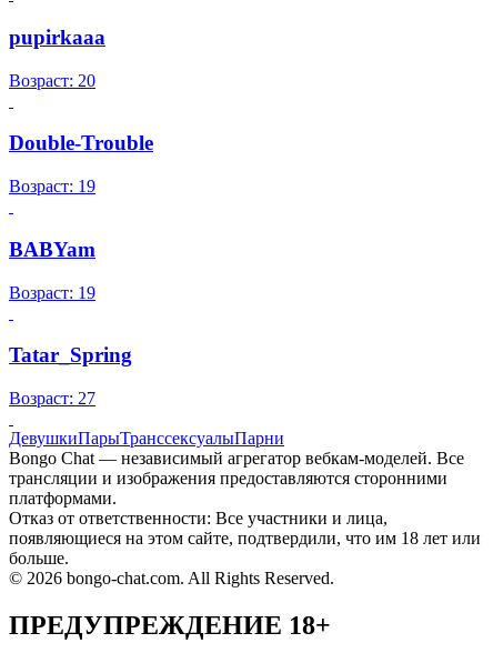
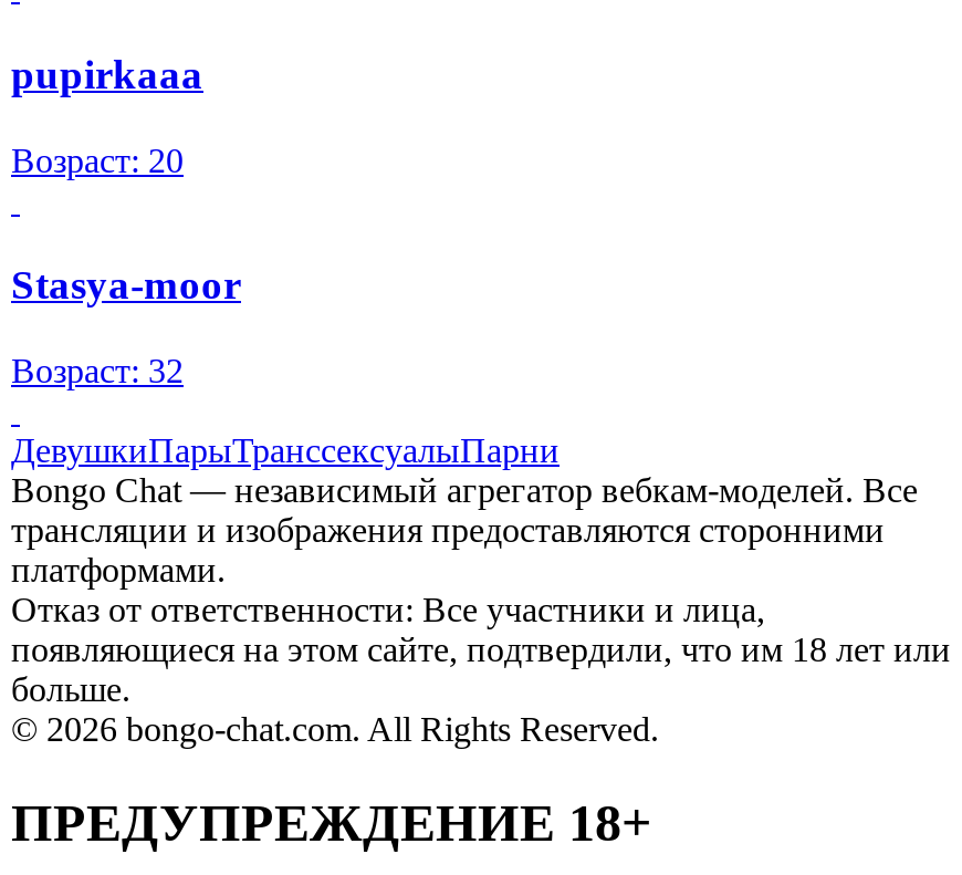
- Double-Trouble
- Возраст: 19
- BABYam
- Возраст: 19
- Tatar_Spring
- Возраст: 27
+ Stasya-moor
+ Возраст: 32
